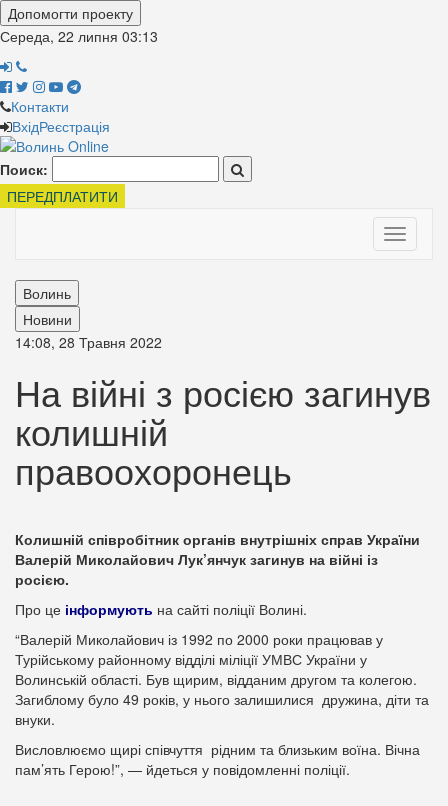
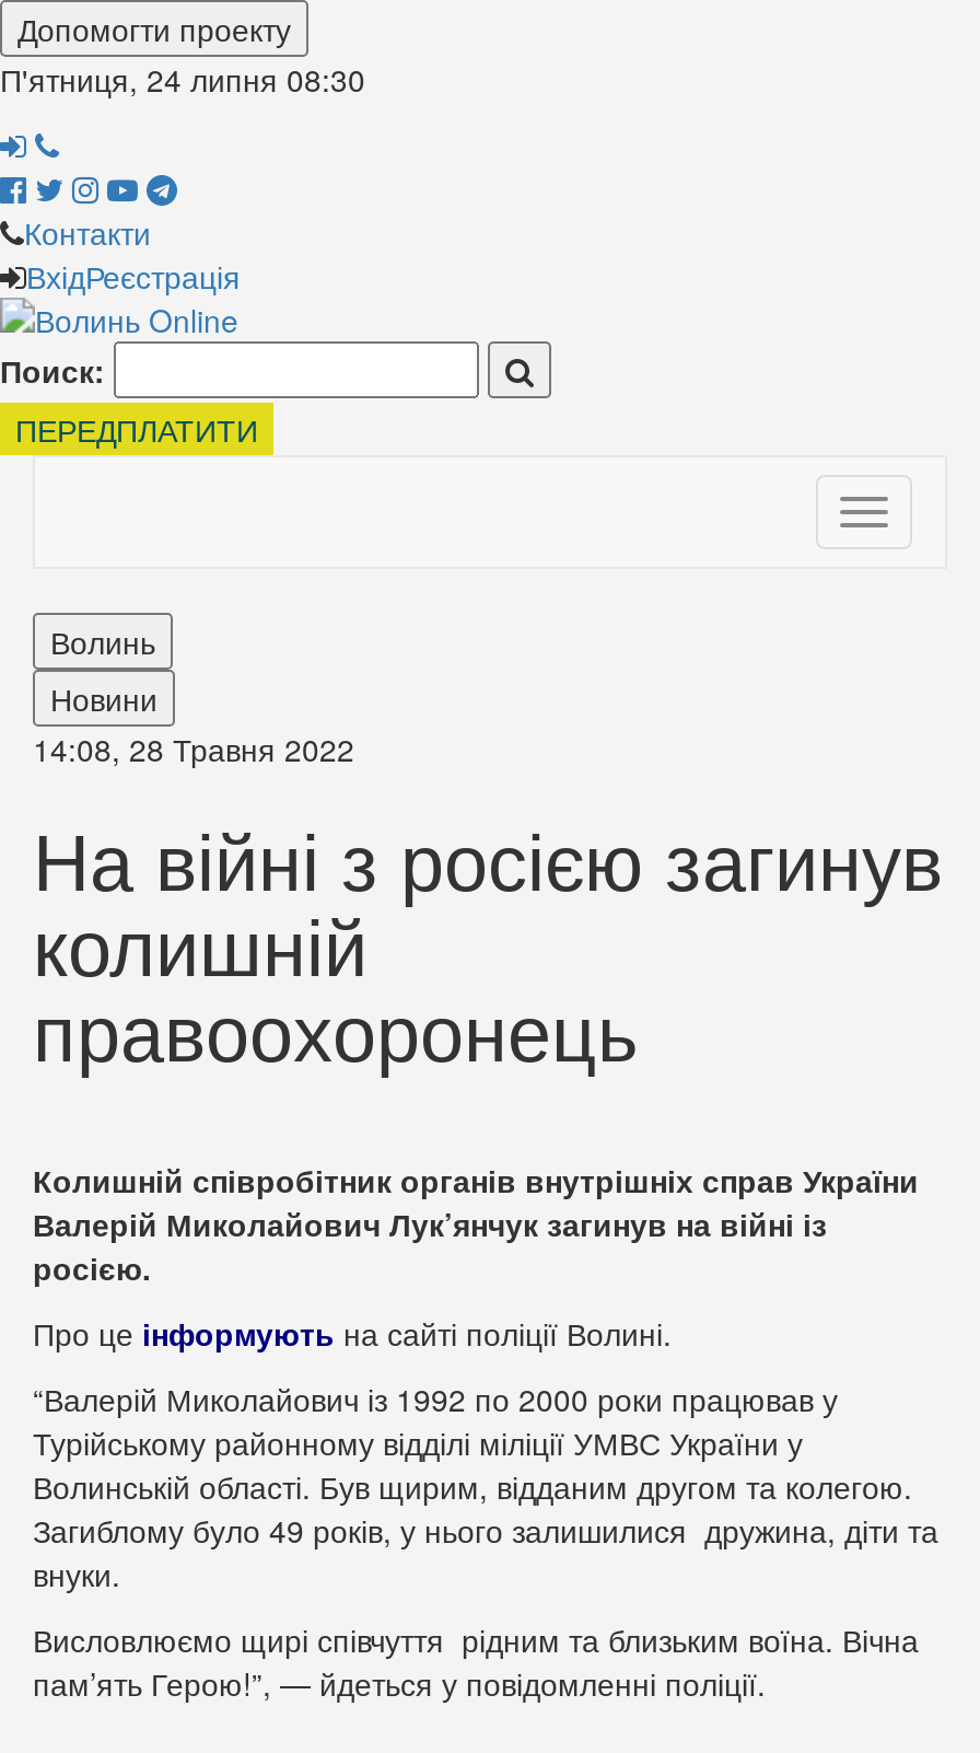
- Середа, 22 липня 03:13
+ П'ятниця, 24 липня 08:30
